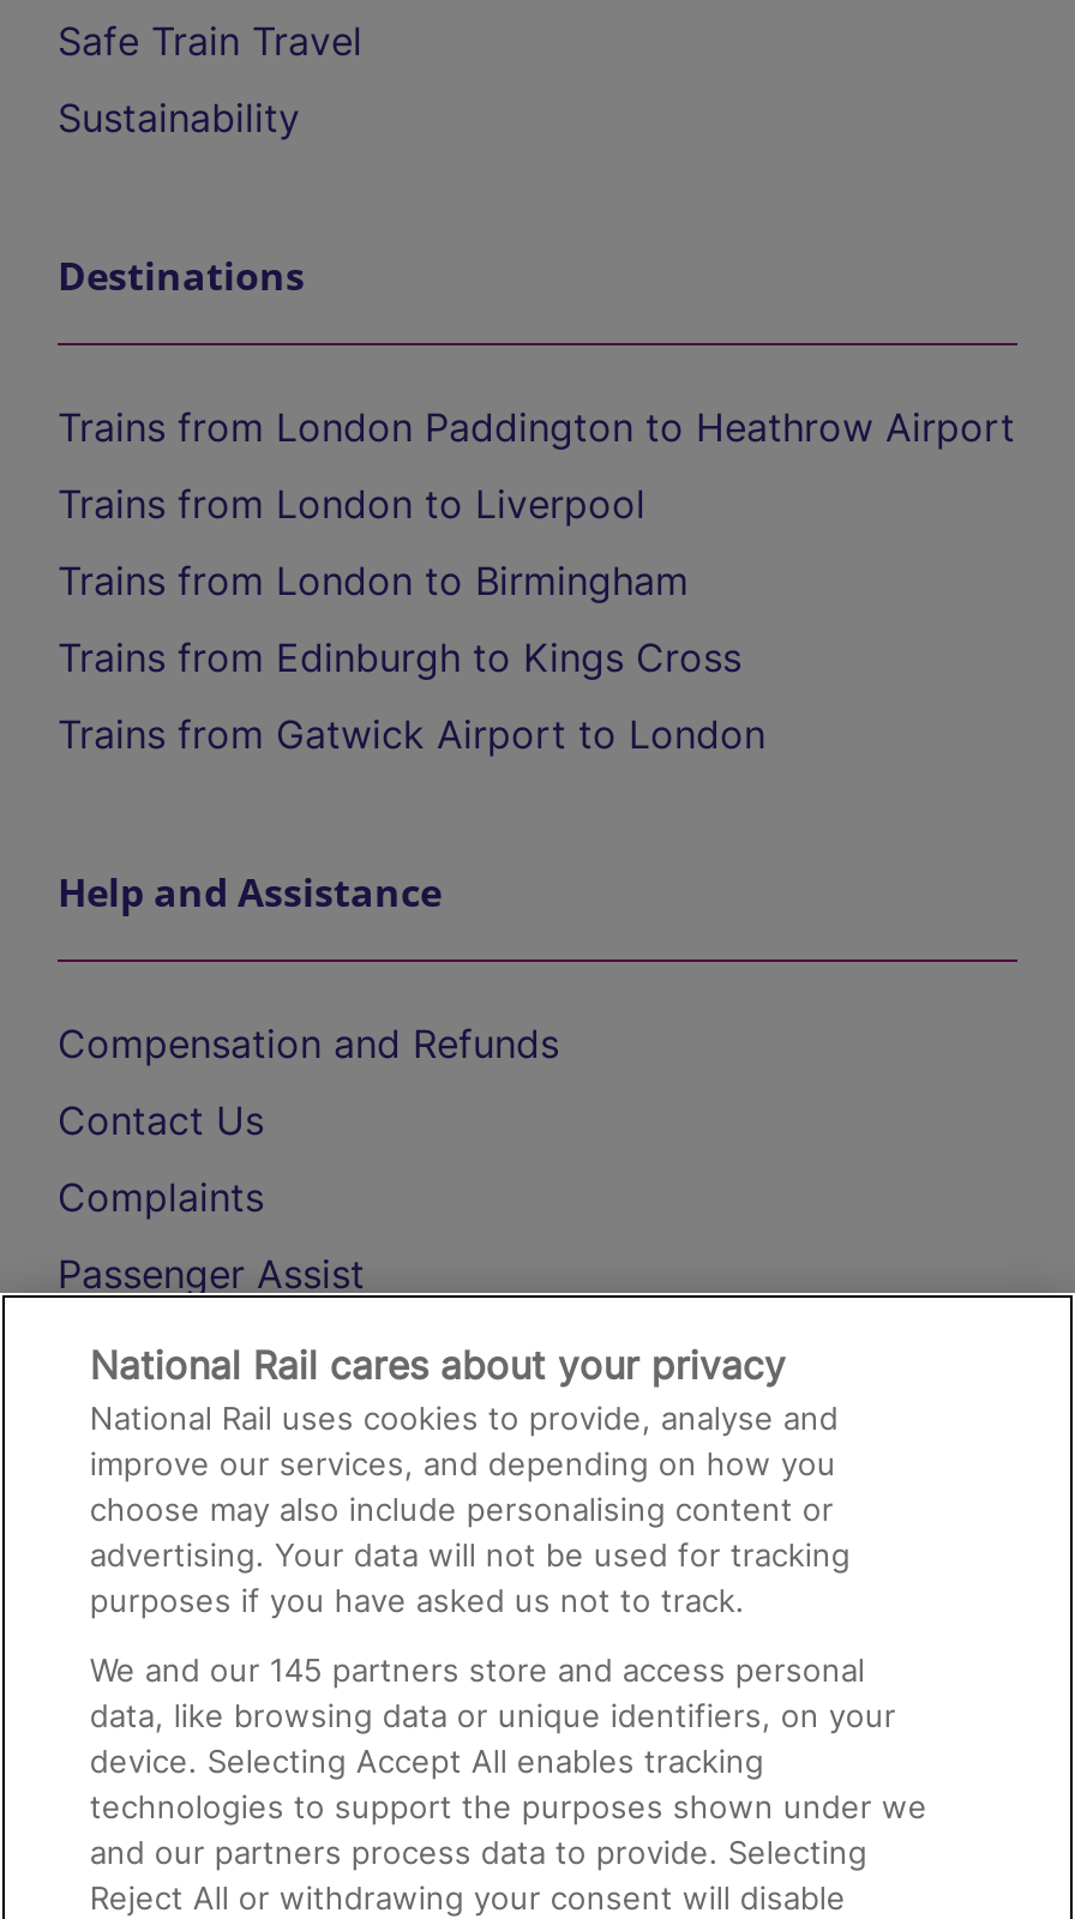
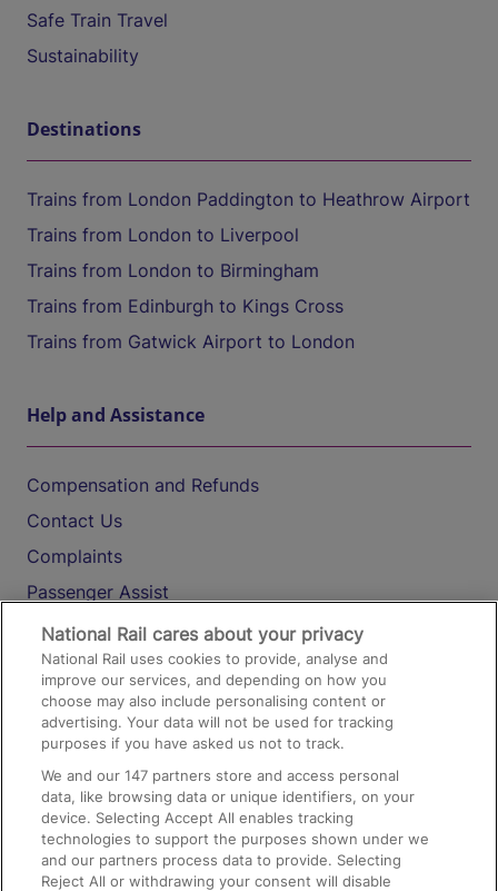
- We and our 145 partners store and access personal
+ We and our 147 partners store and access personal
